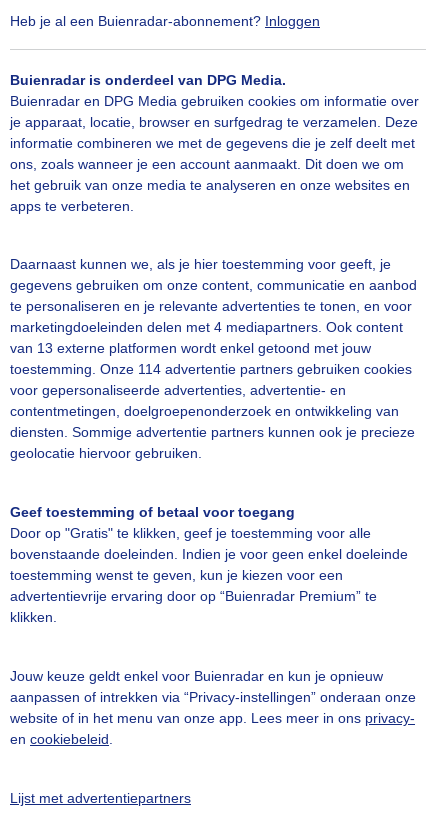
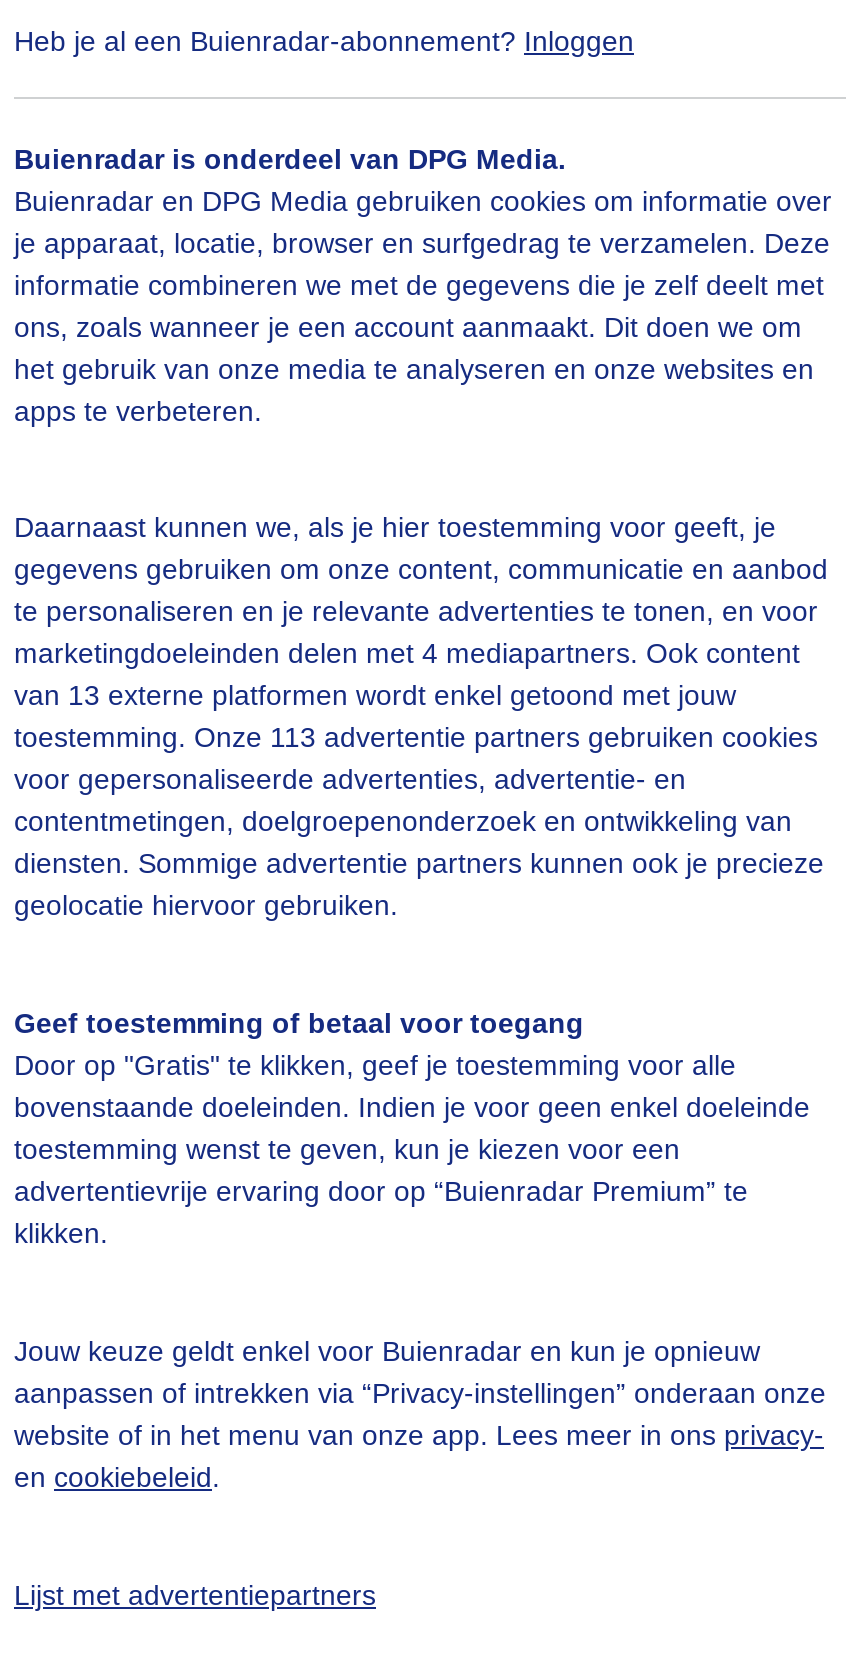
- toestemming. Onze 114 advertentie partners gebruiken cookies
+ toestemming. Onze 113 advertentie partners gebruiken cookies
